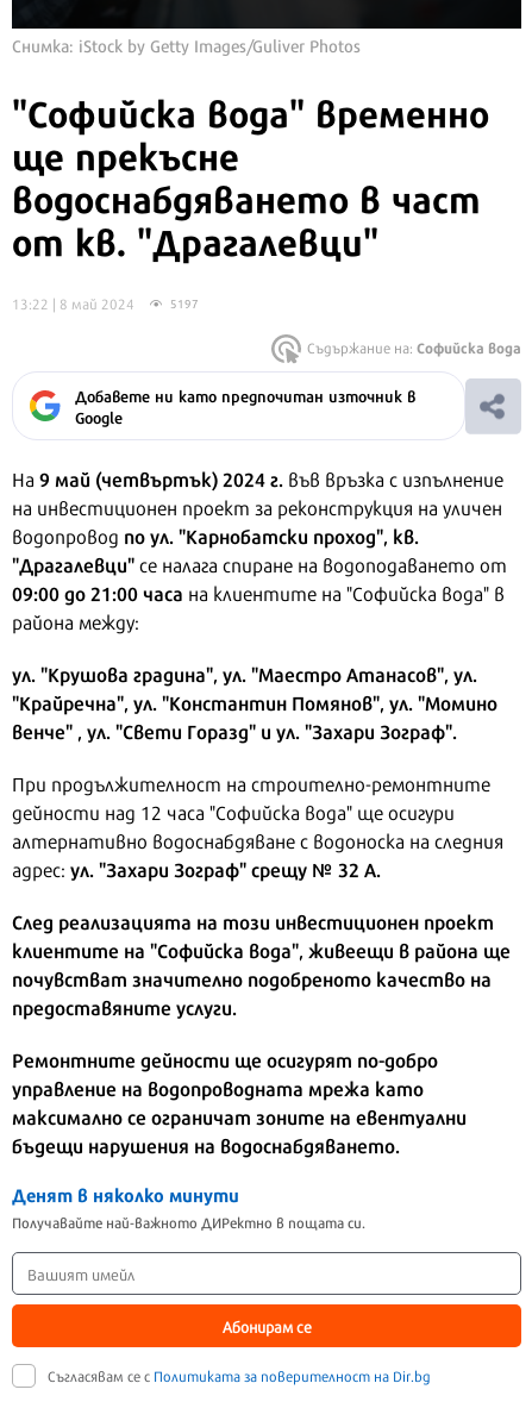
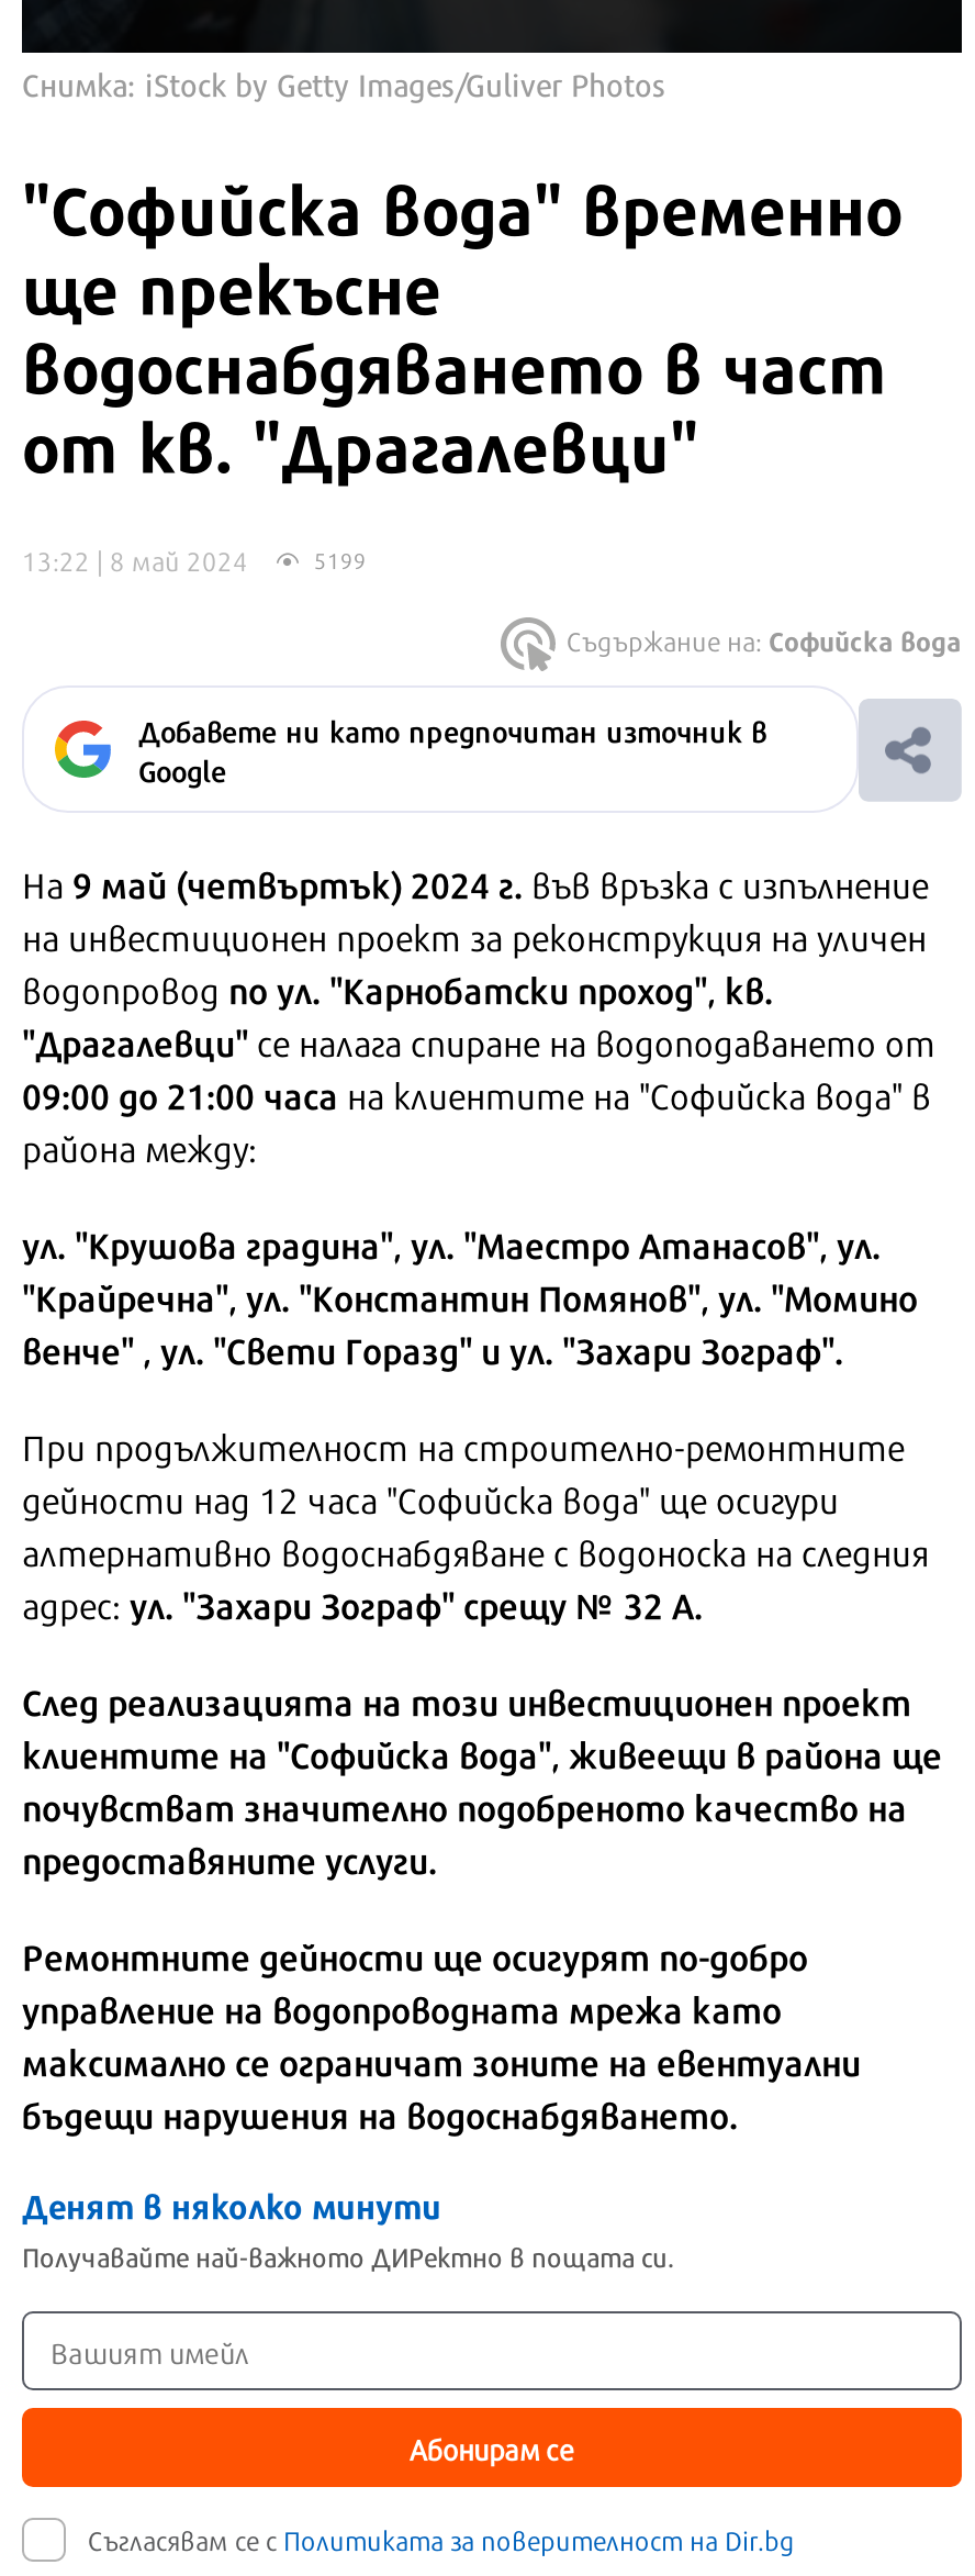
- 5197
+ 5199
